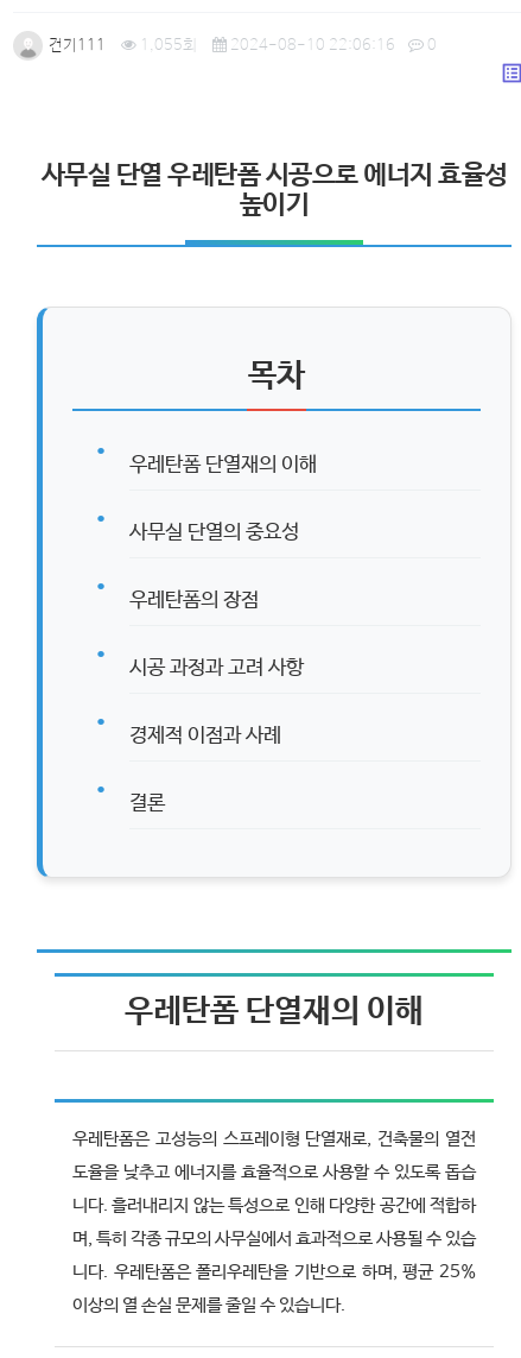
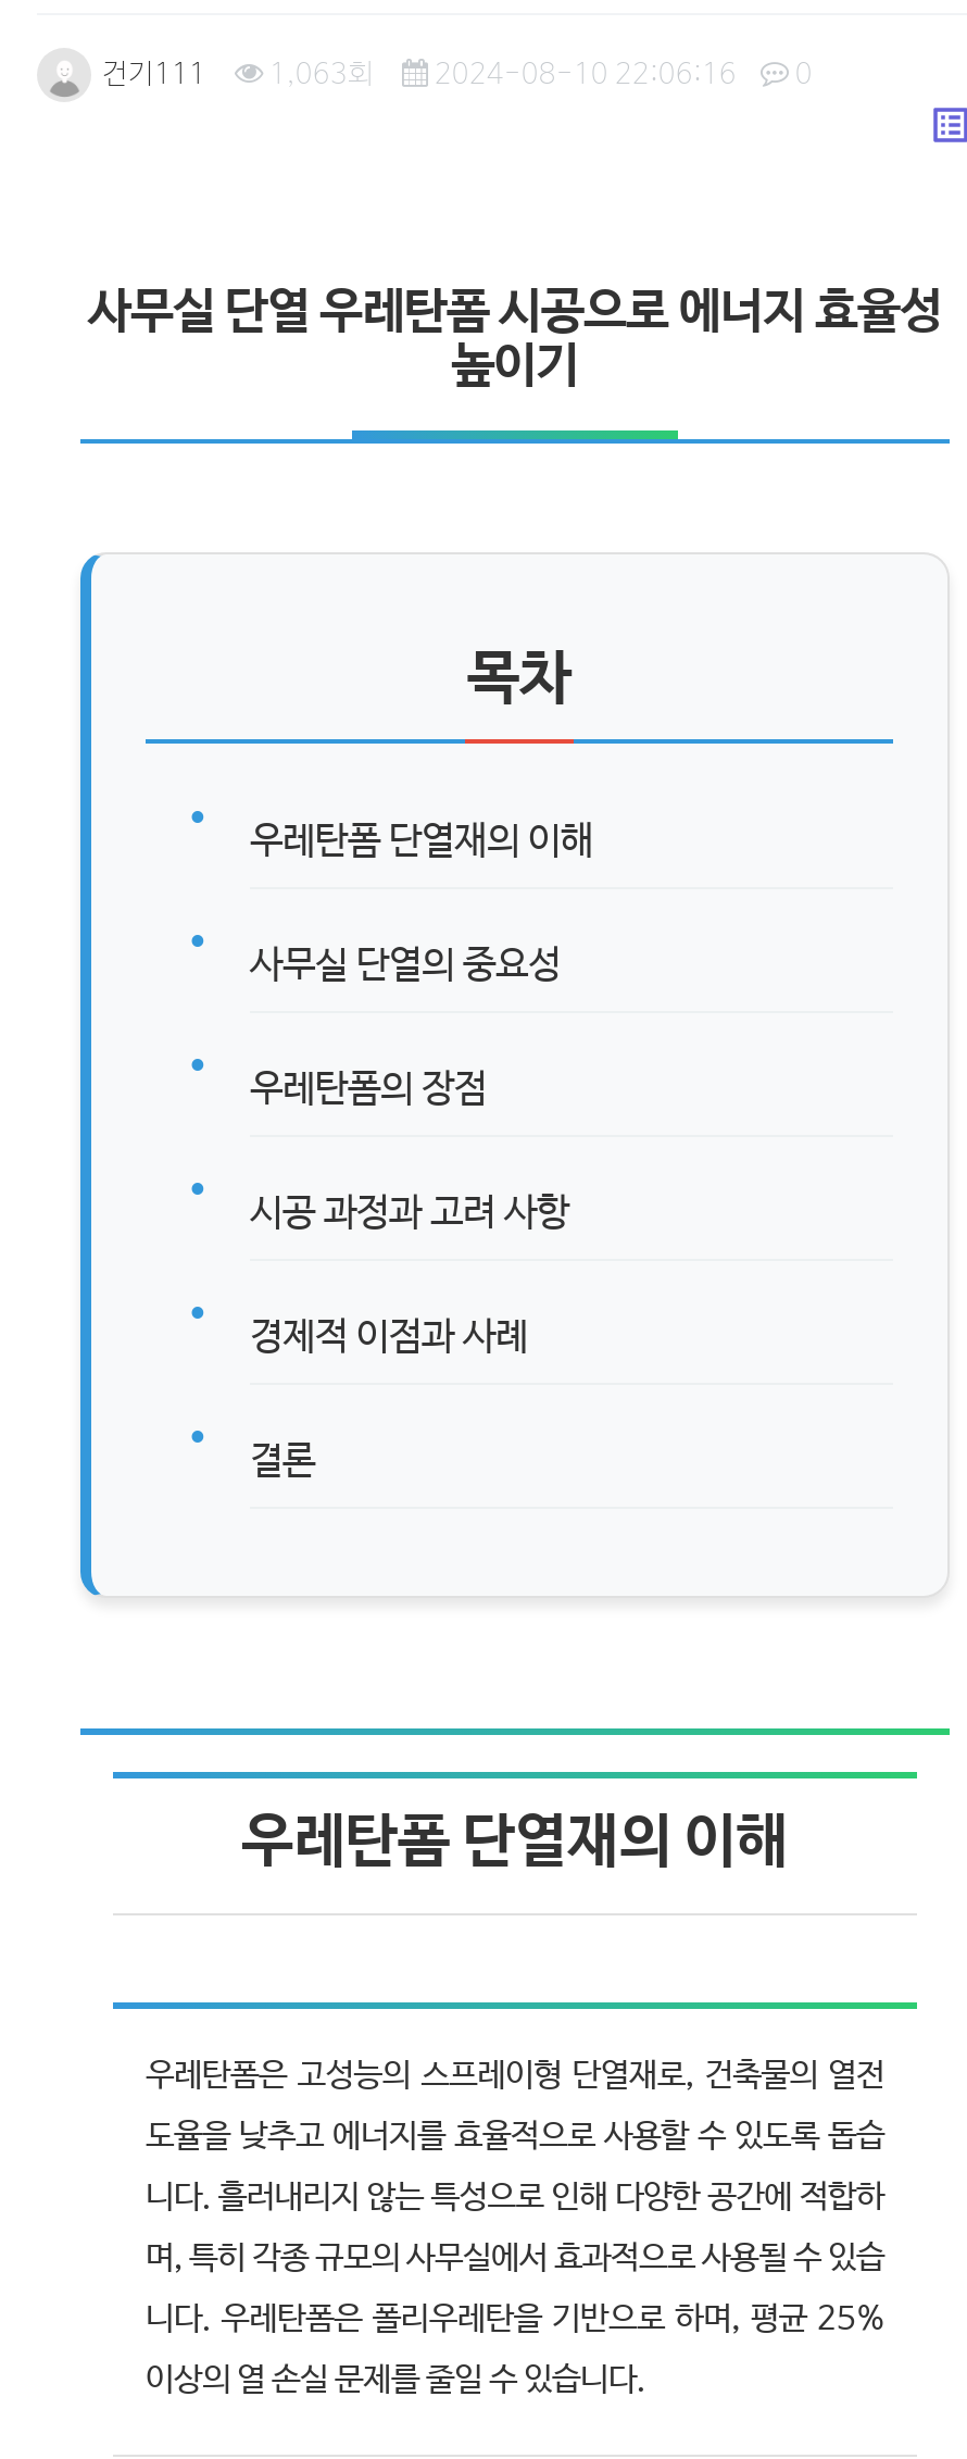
- 건기111 1,055회 2024-08-10 22:06:16 0
+ 건기111 1,063회 2024-08-10 22:06:16 0
